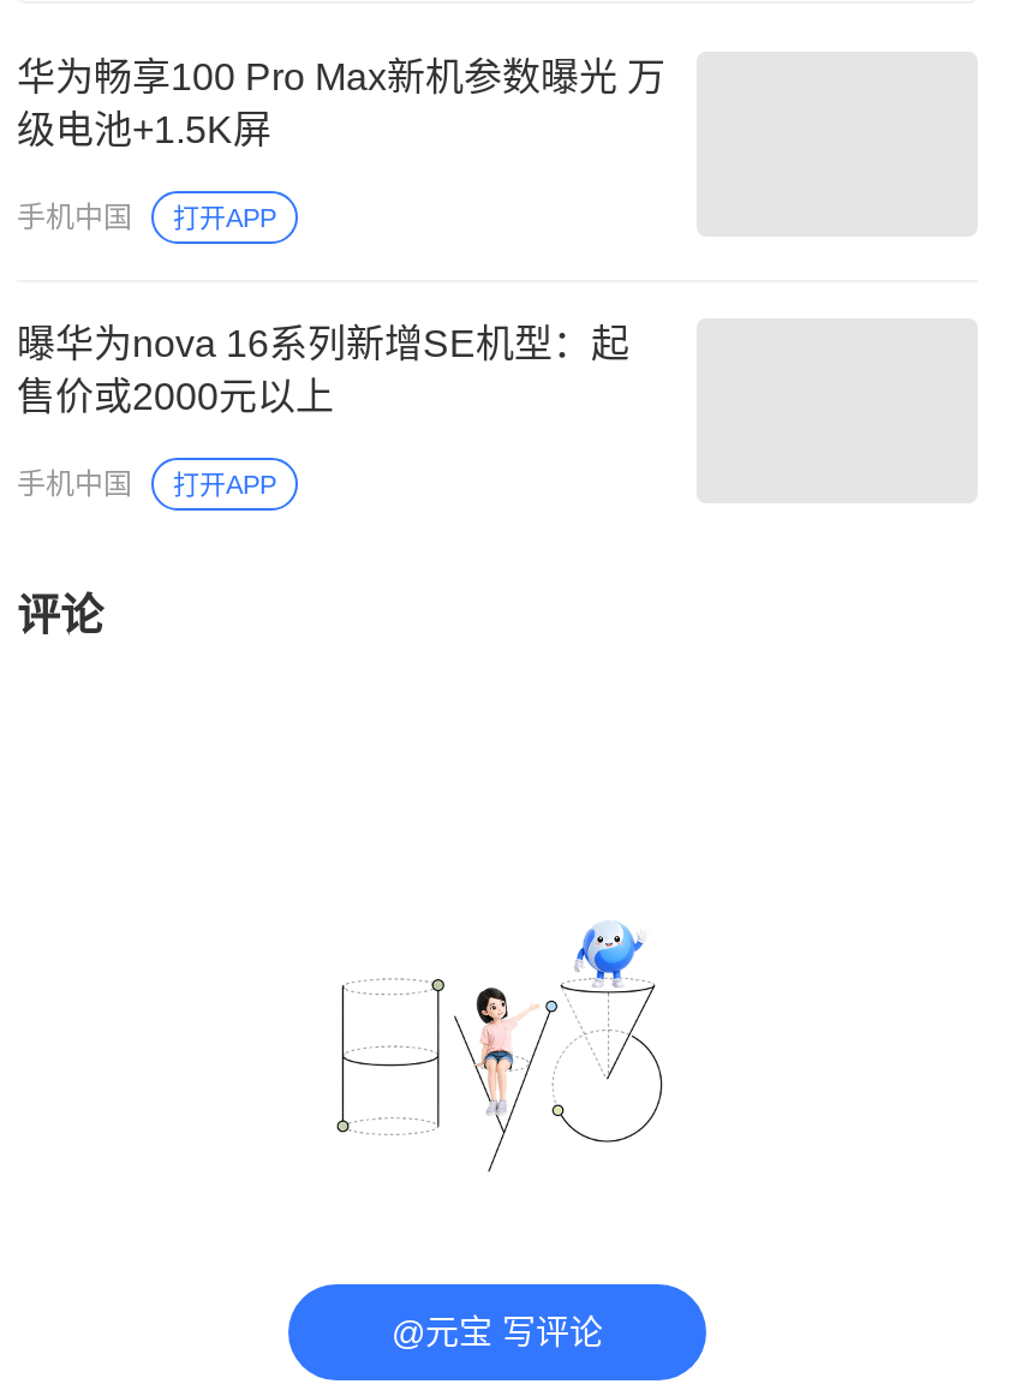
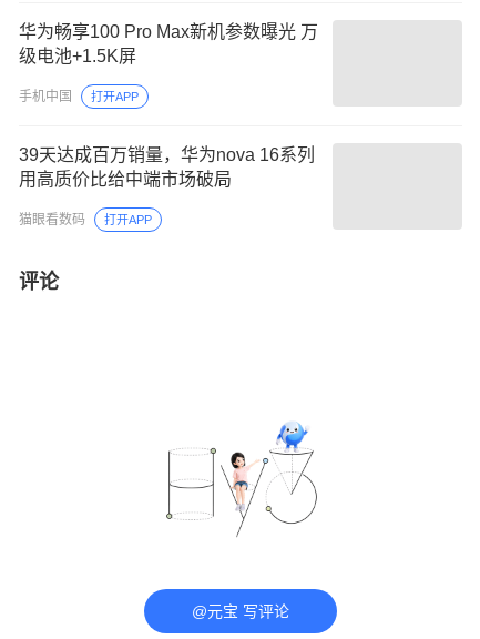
- 曝华为nova 16系列新增SE机型：起
- 售价或2000元以上
+ 39天达成百万销量，华为nova 16系列
+ 用高质价比给中端市场破局

- 手机中国
+ 猫眼看数码
